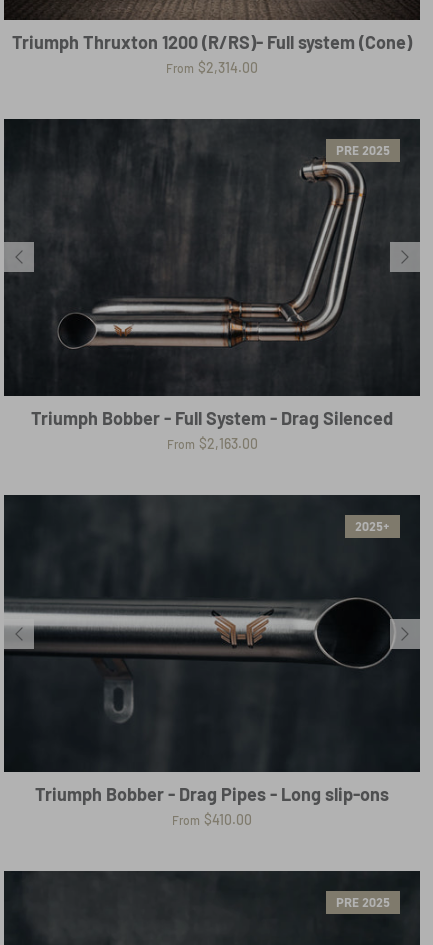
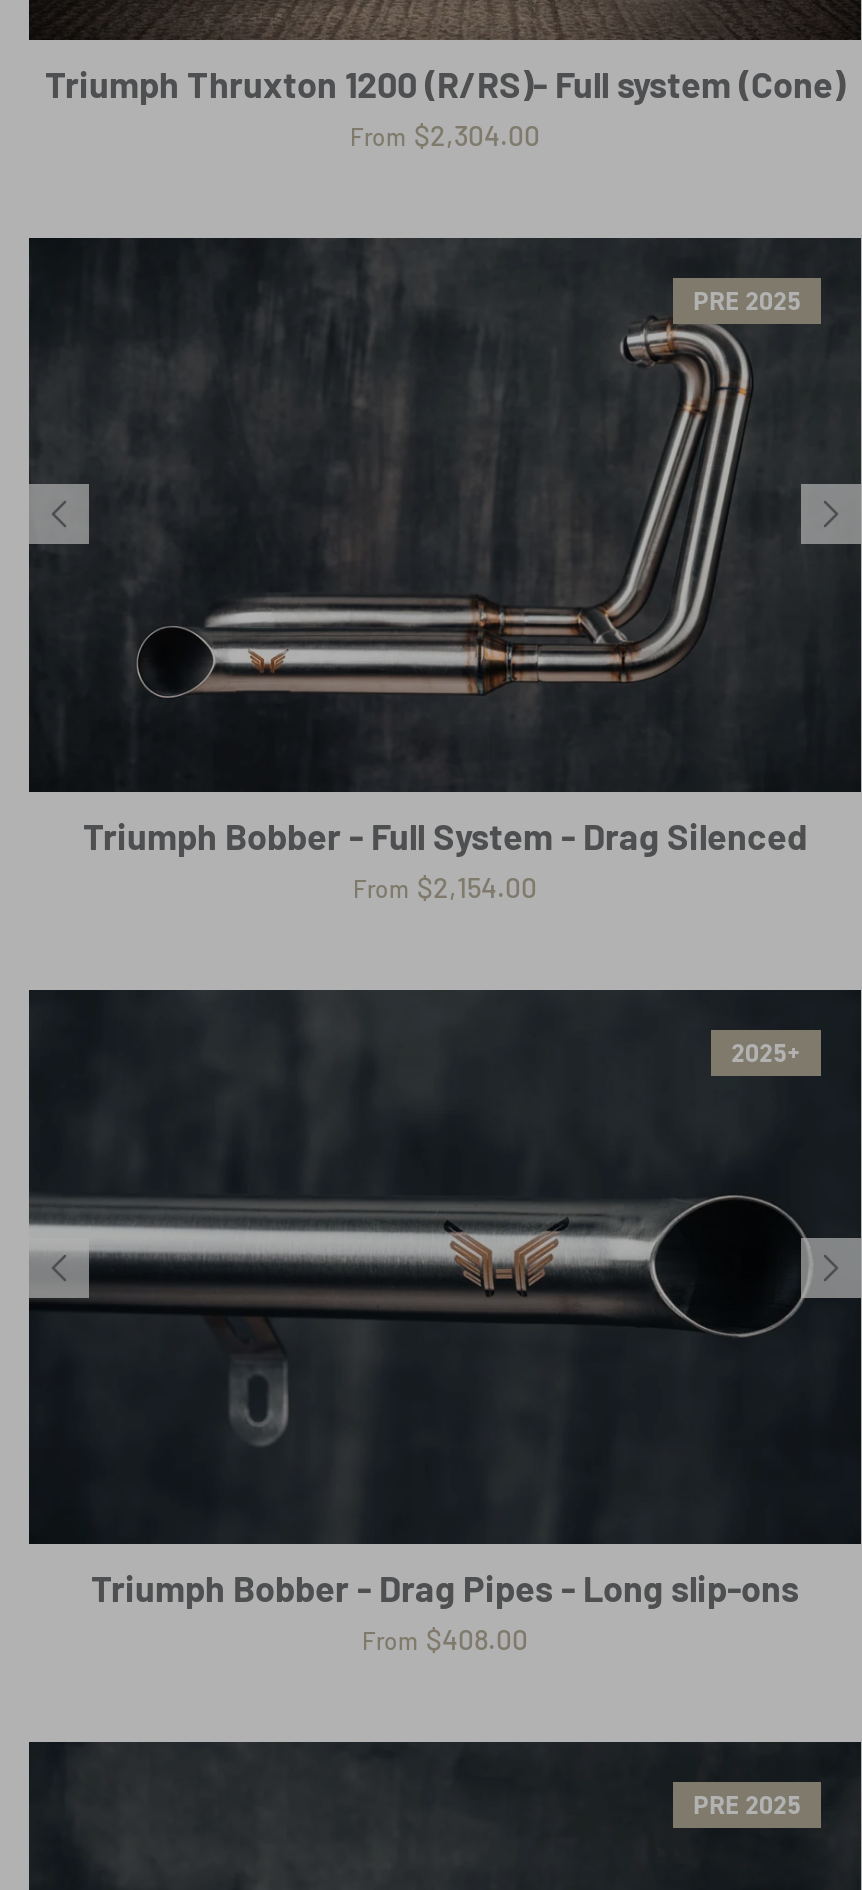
- From $2,314.00
+ From $2,304.00

- From $2,163.00
+ From $2,154.00

- From $410.00
+ From $408.00
